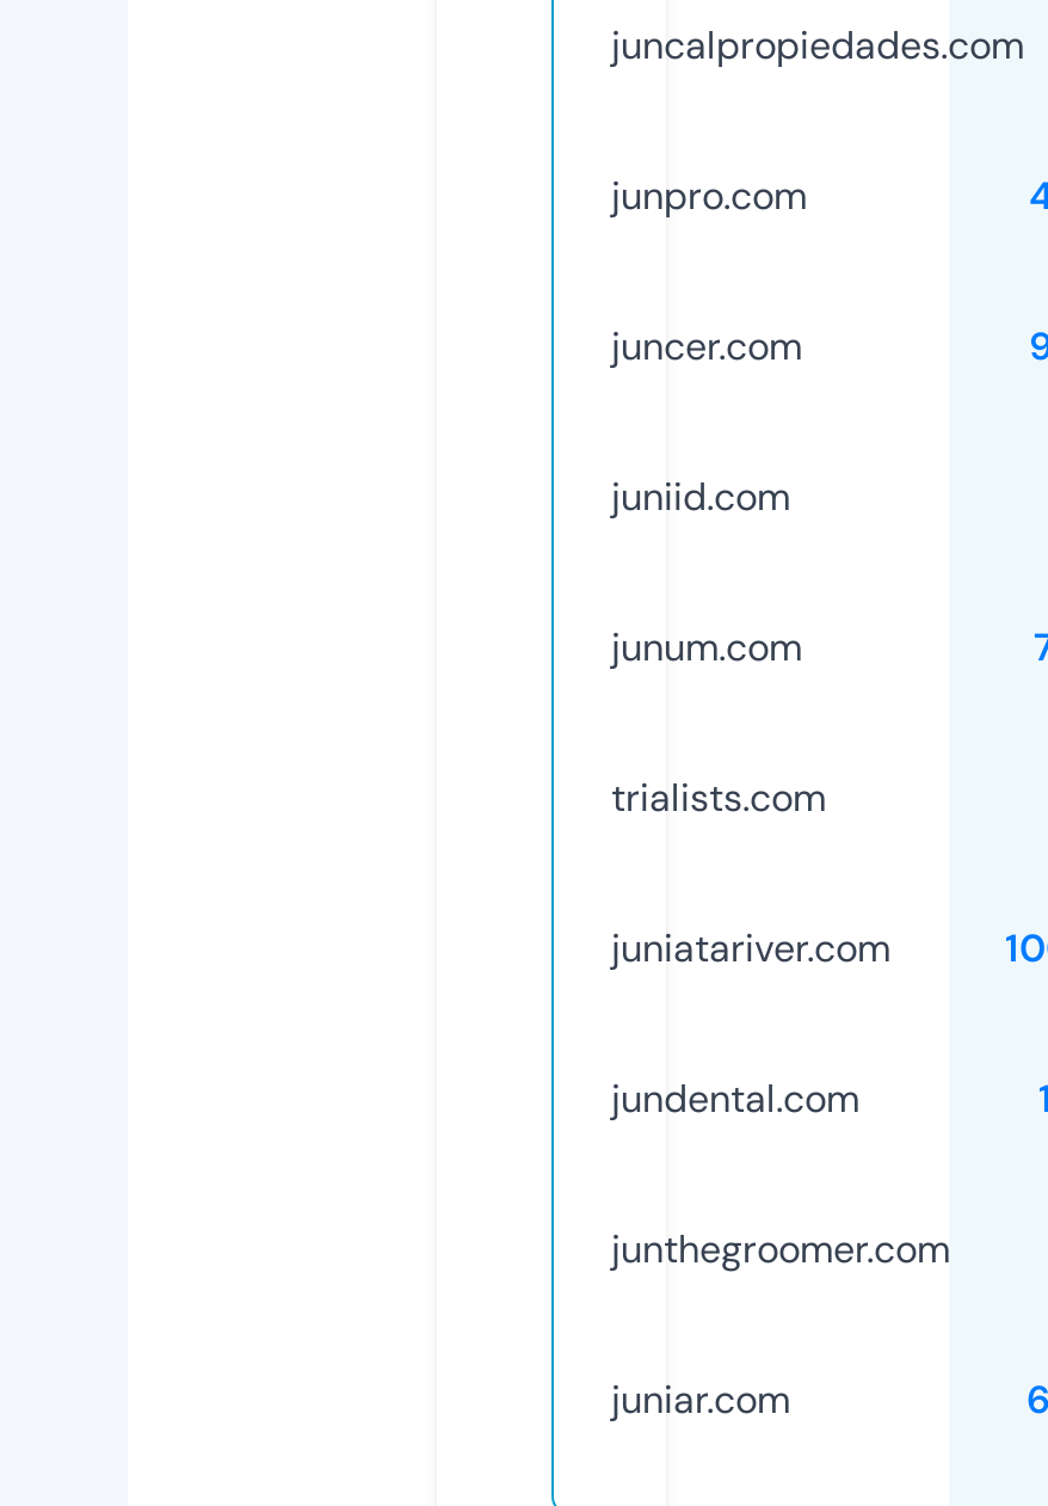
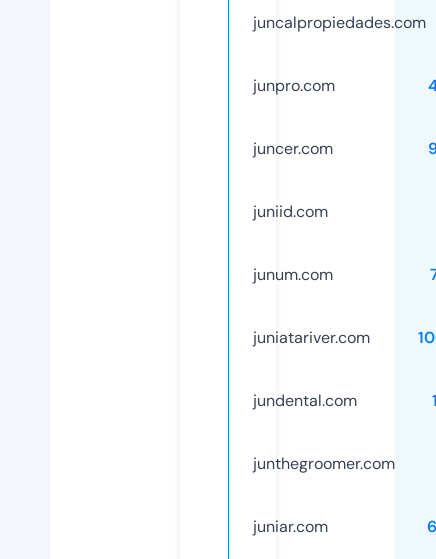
- trialists.com
